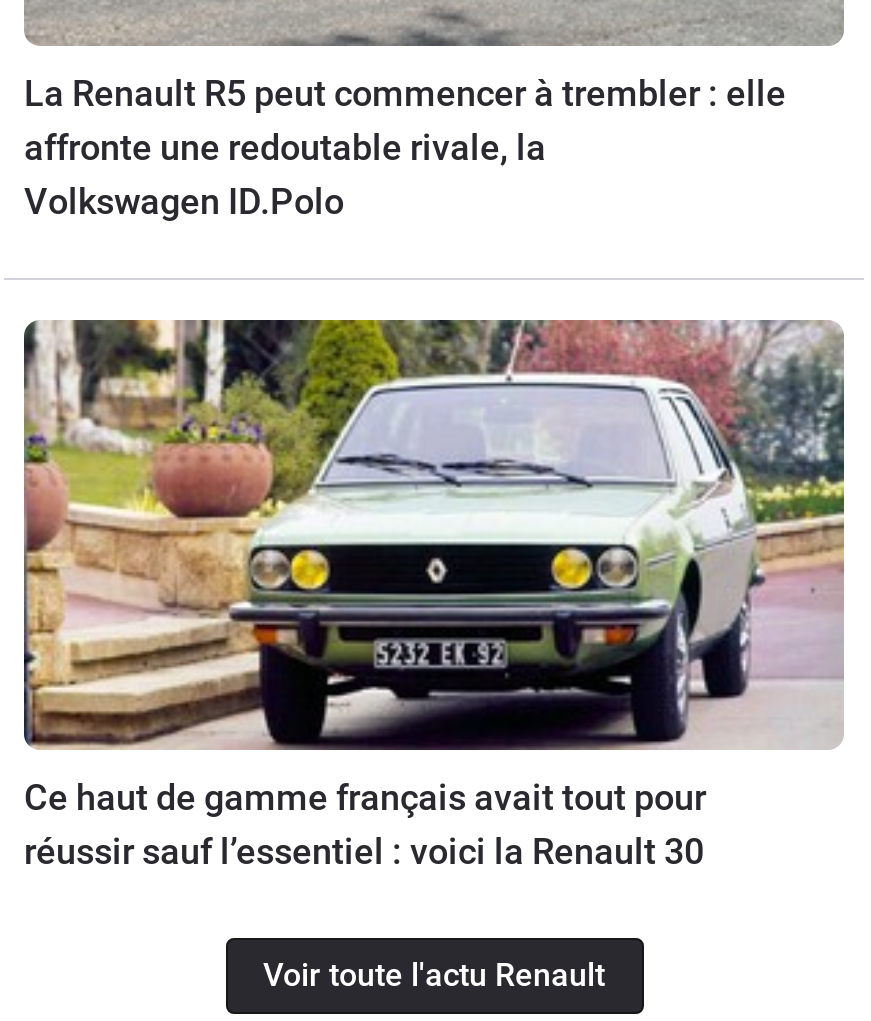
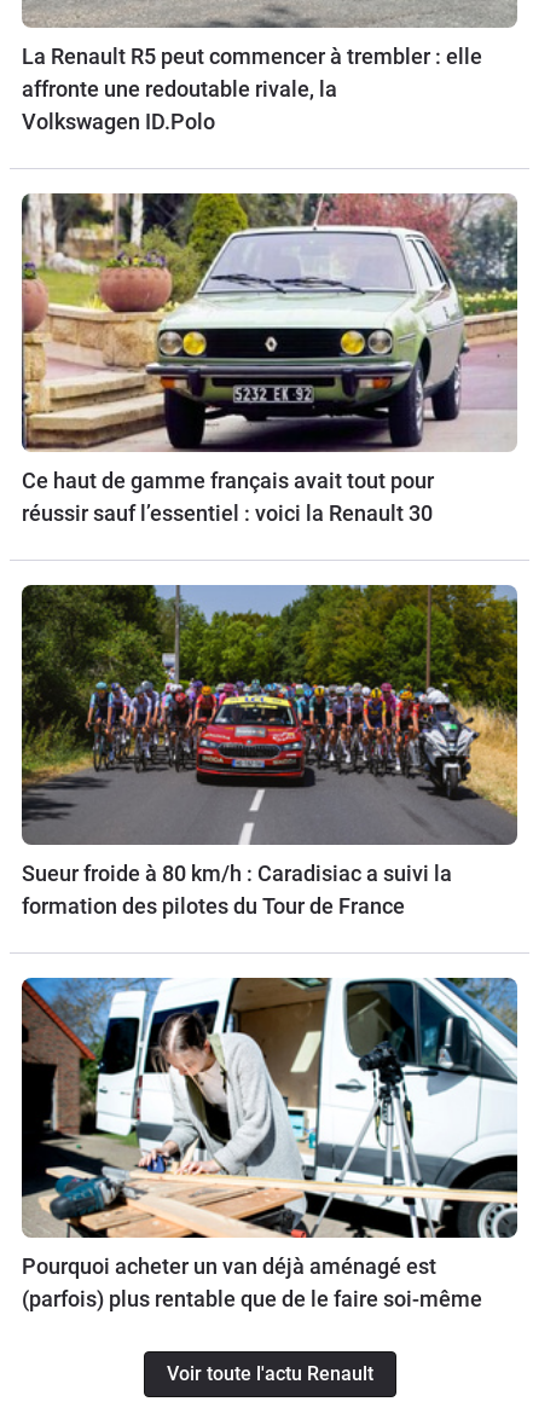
+ [image]
+ Sueur froide à 80 km/h : Caradisiac a suivi la
+ formation des pilotes du Tour de France

+ [image]
+ Pourquoi acheter un van déjà aménagé est
+ (parfois) plus rentable que de le faire soi-même
